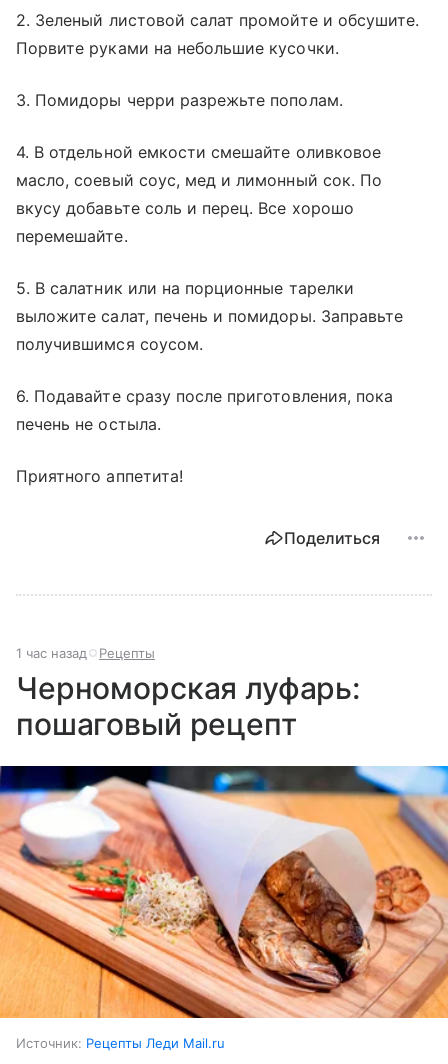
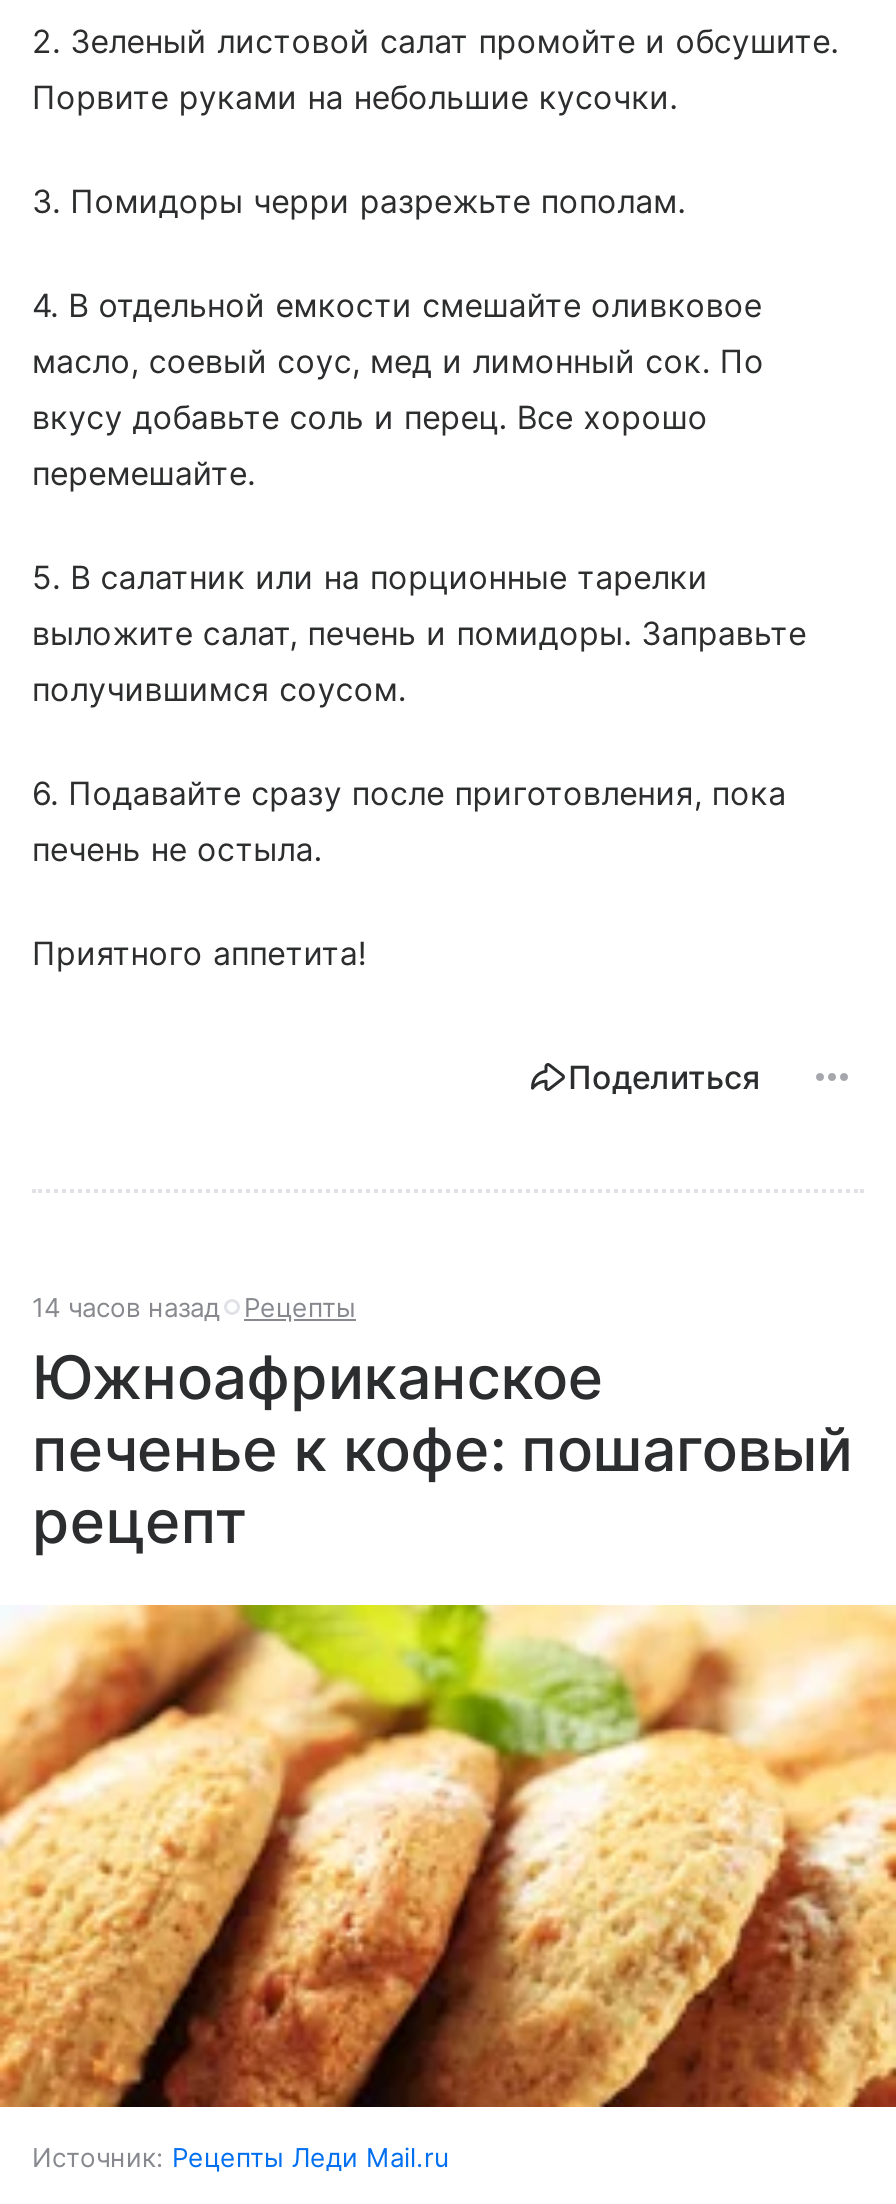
- 1 час назад Рецепты
+ 14 часов назад Рецепты

- Черноморская луфарь:
- пошаговый рецепт
+ Южноафриканское
+ печенье к кофе: пошаговый
+ рецепт

- [image]
+ [image]
